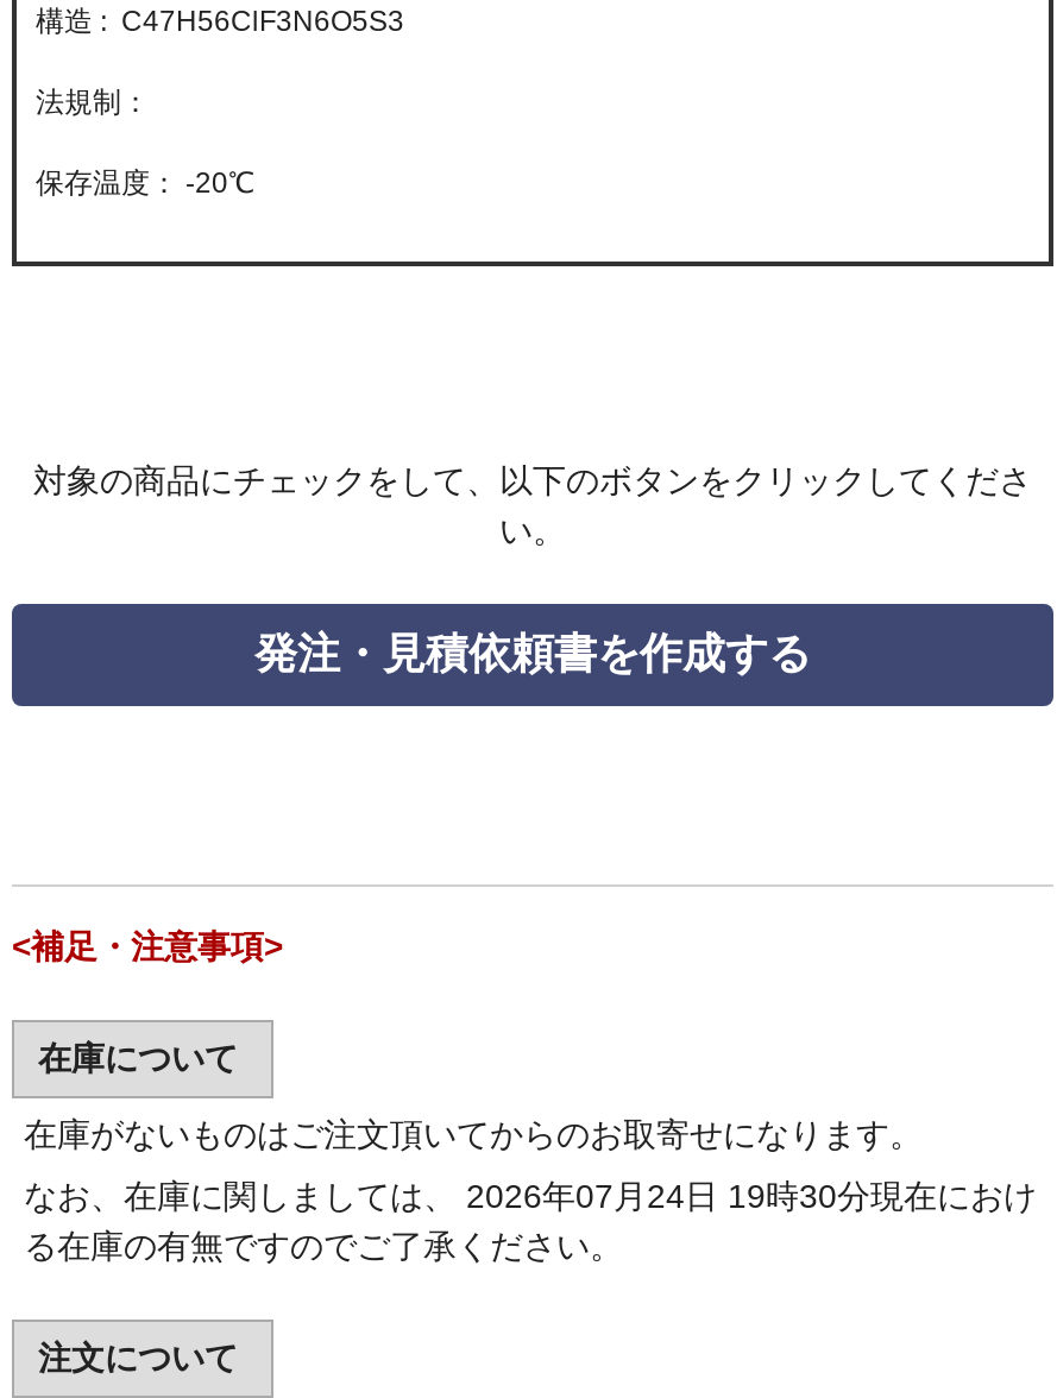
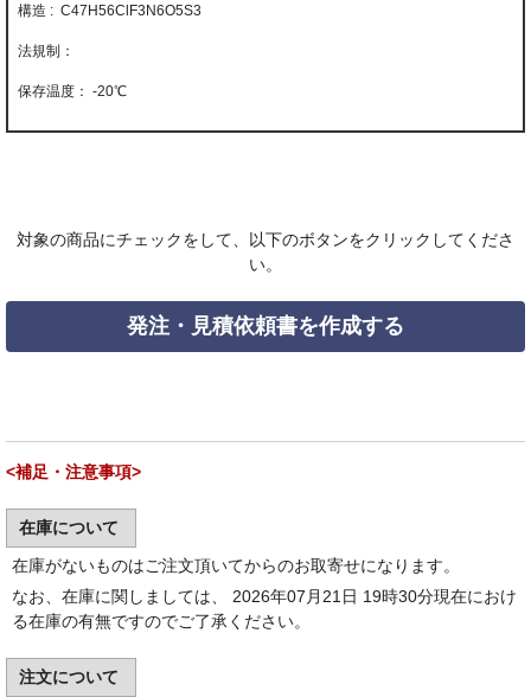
- なお、在庫に関しましては、 2026年07月24日 19時30分現在におけ
+ なお、在庫に関しましては、 2026年07月21日 19時30分現在におけ
